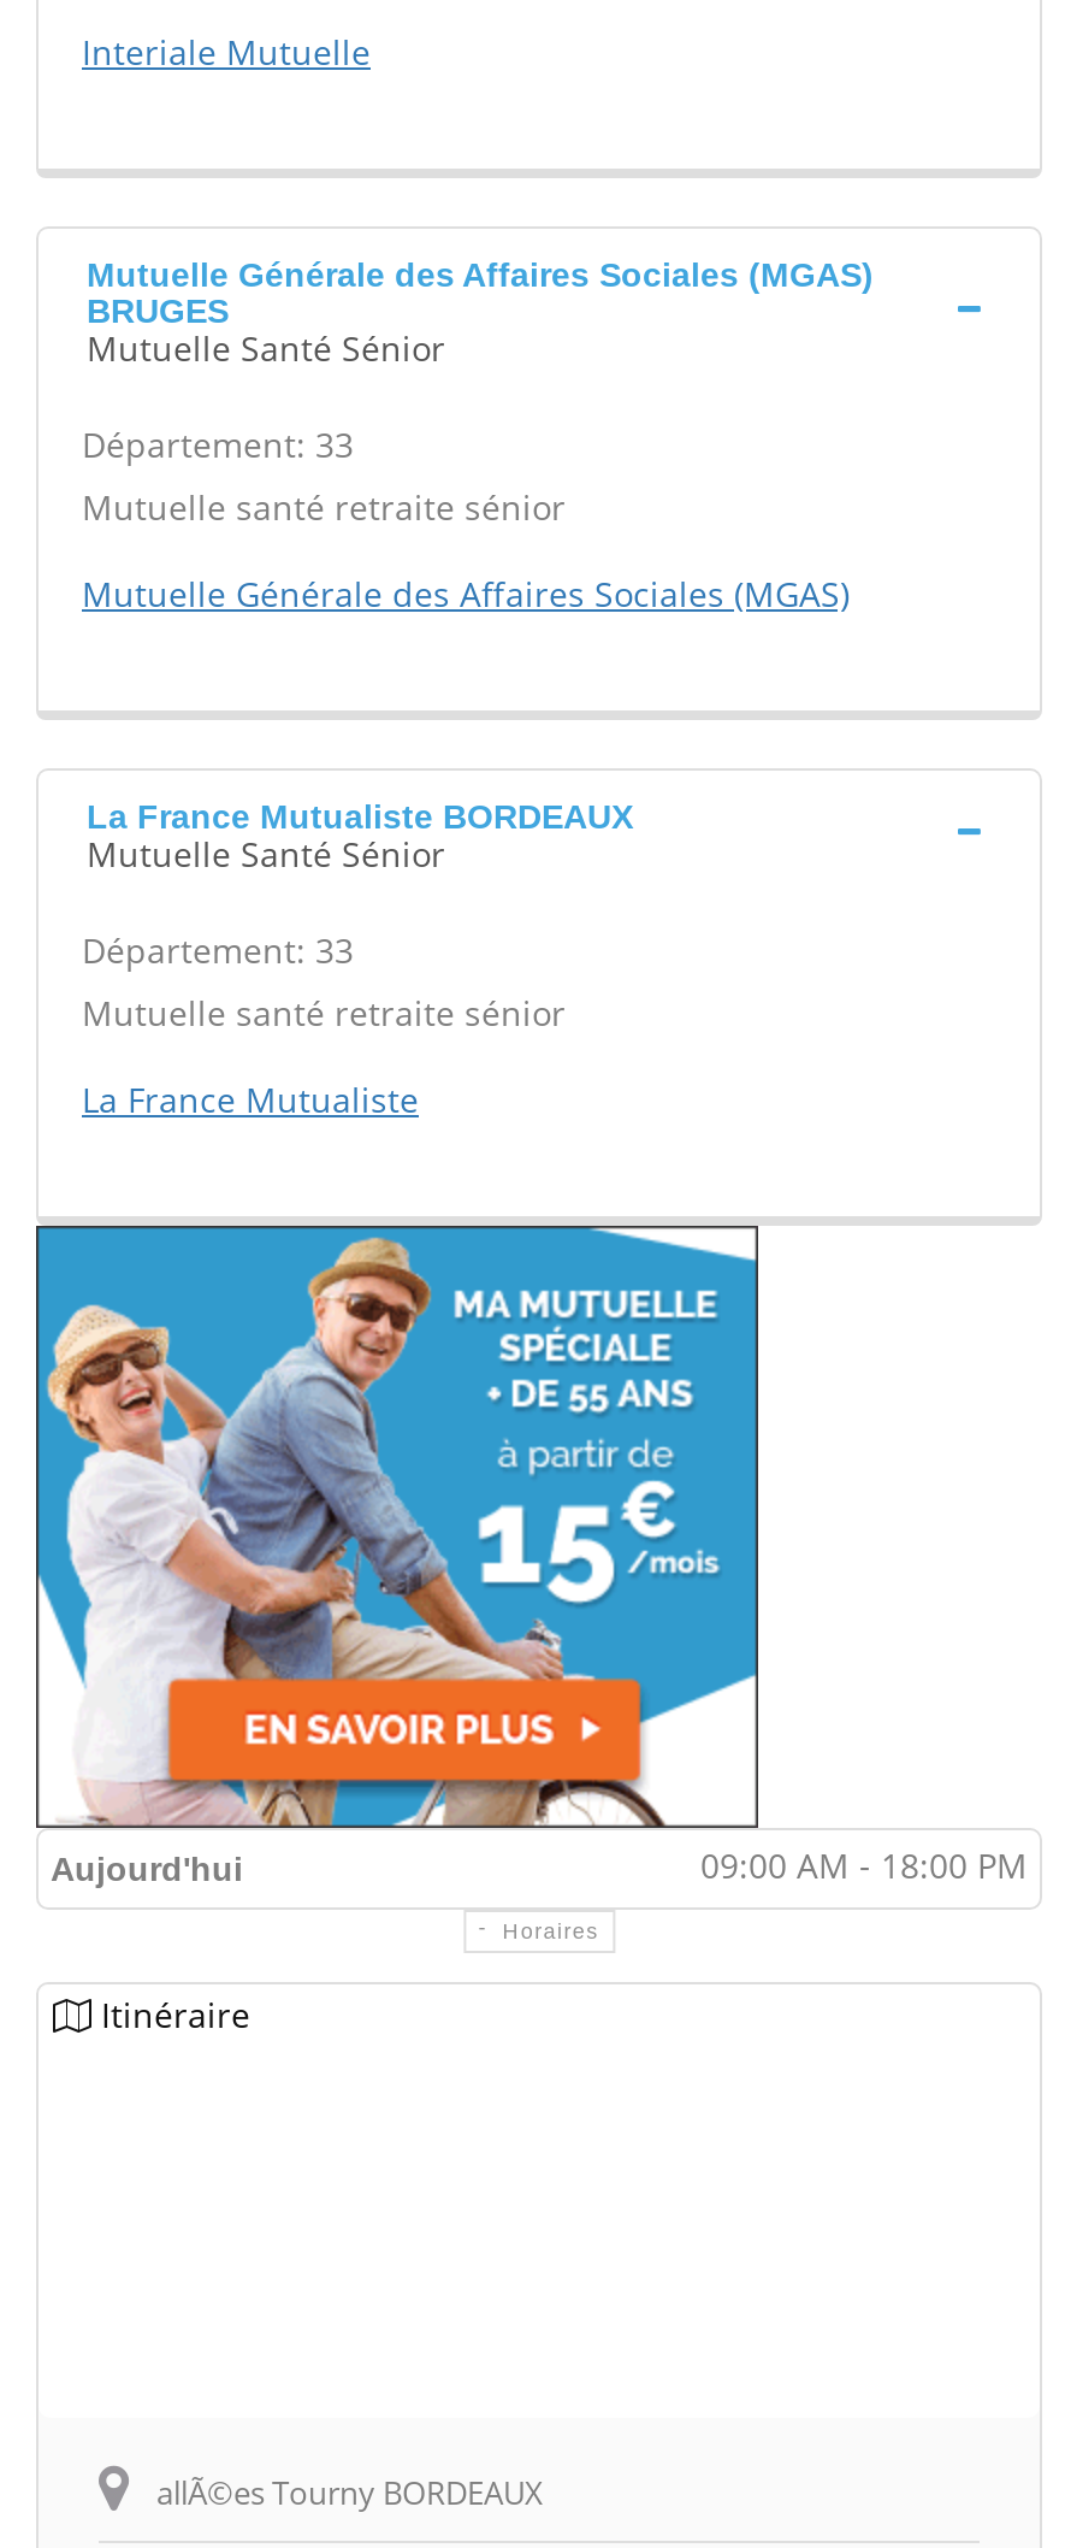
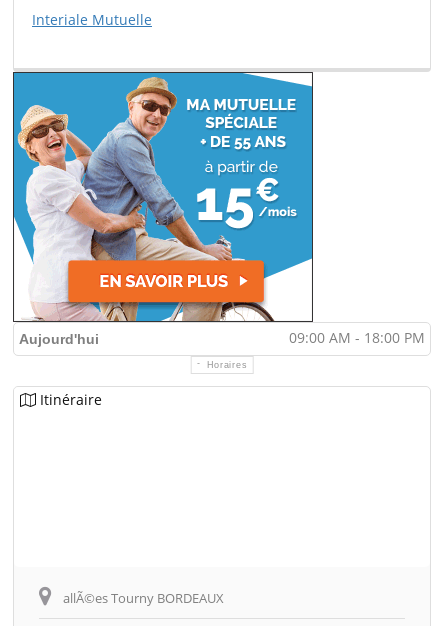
- Mutuelle Générale des Affaires Sociales (MGAS)
- BRUGES
- Mutuelle Santé Sénior
- Département: 33
- Mutuelle santé retraite sénior
- Mutuelle Générale des Affaires Sociales (MGAS)

- La France Mutualiste BORDEAUX
- Mutuelle Santé Sénior
- Département: 33
- Mutuelle santé retraite sénior
- La France Mutualiste
